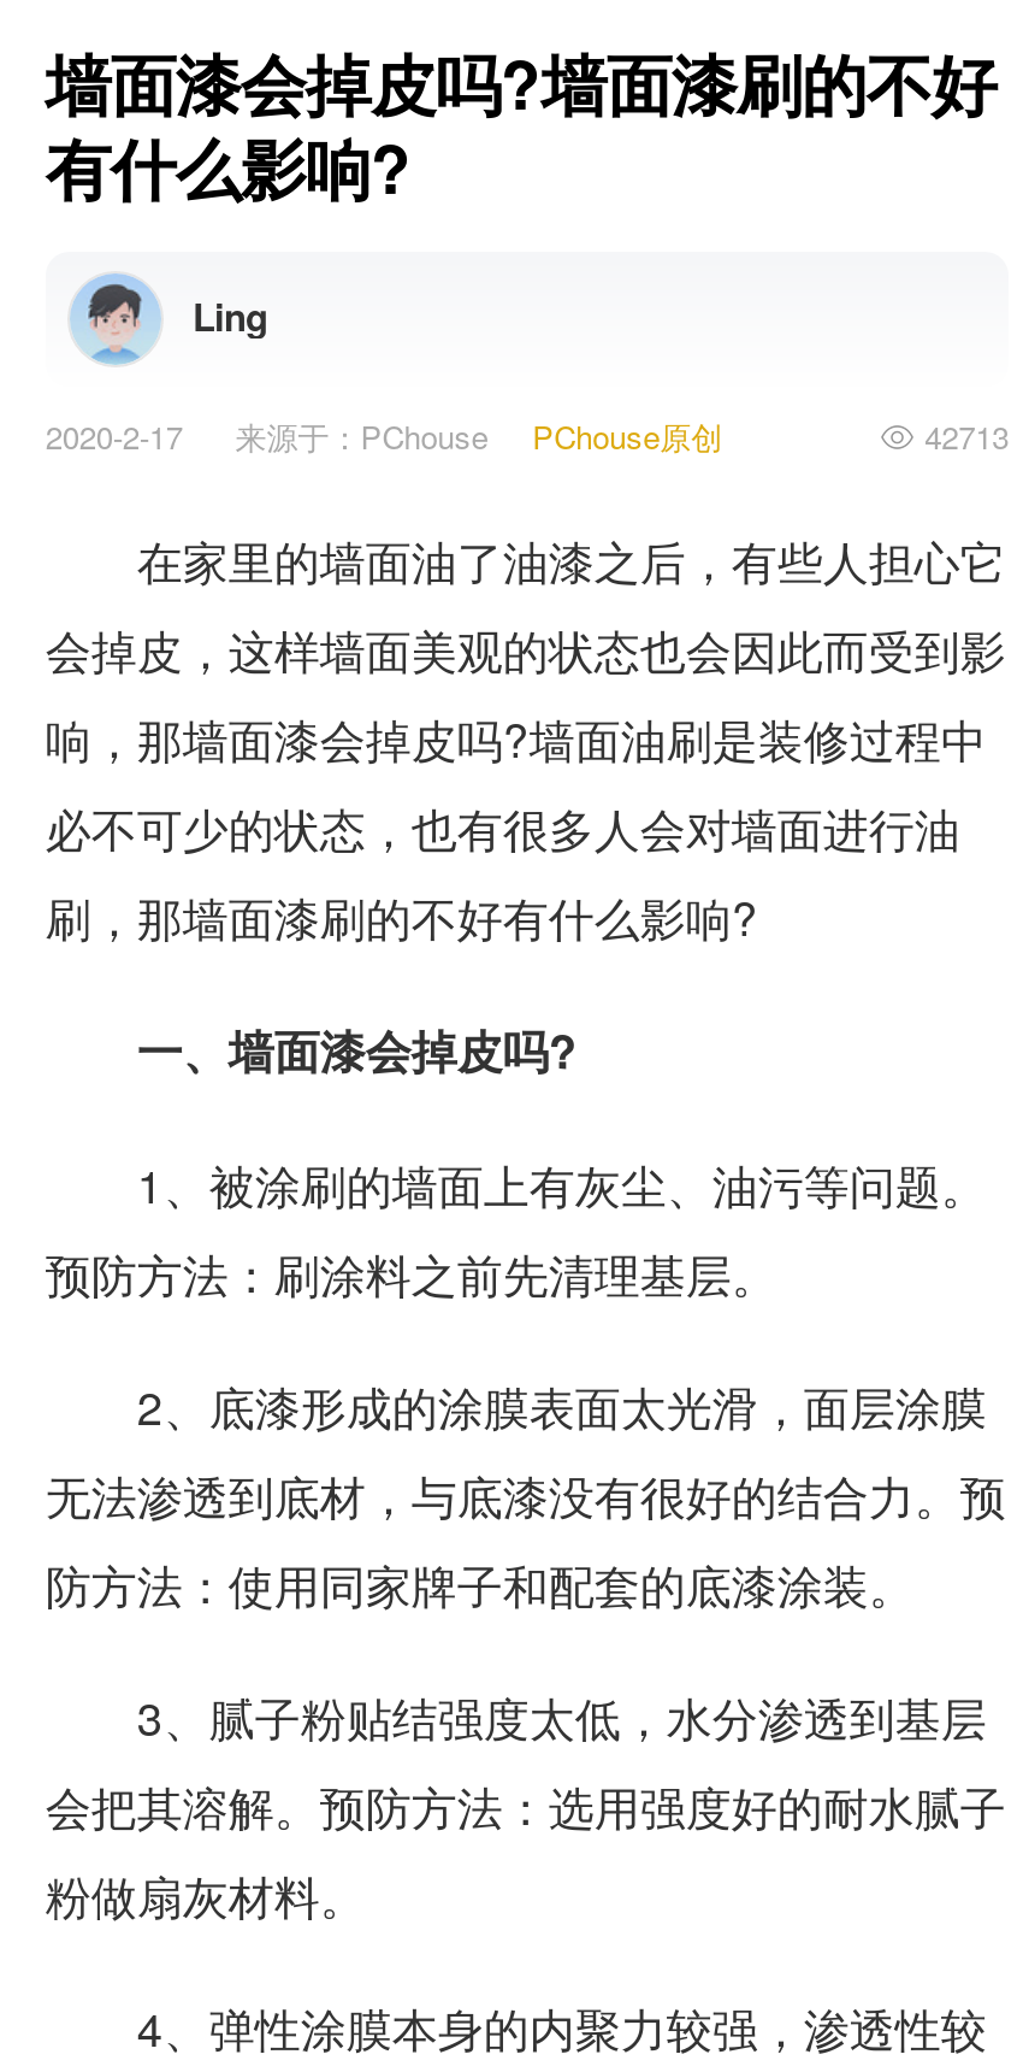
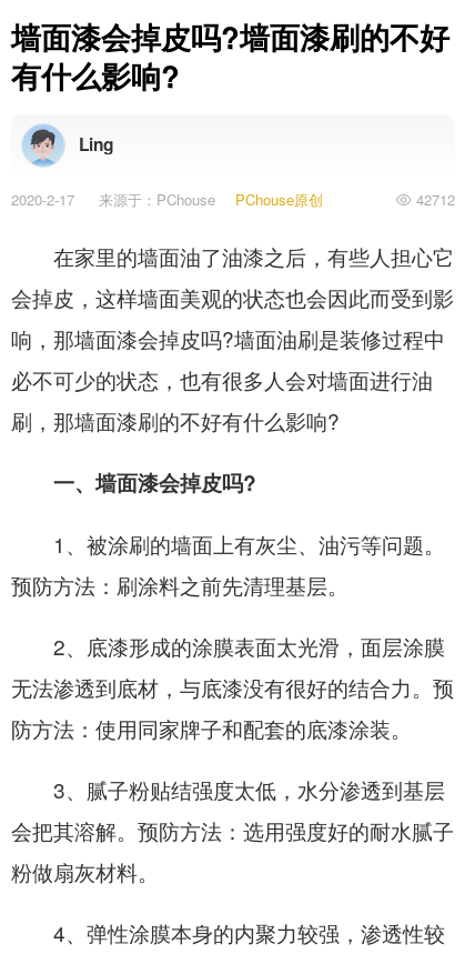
- 42713
+ 42712
